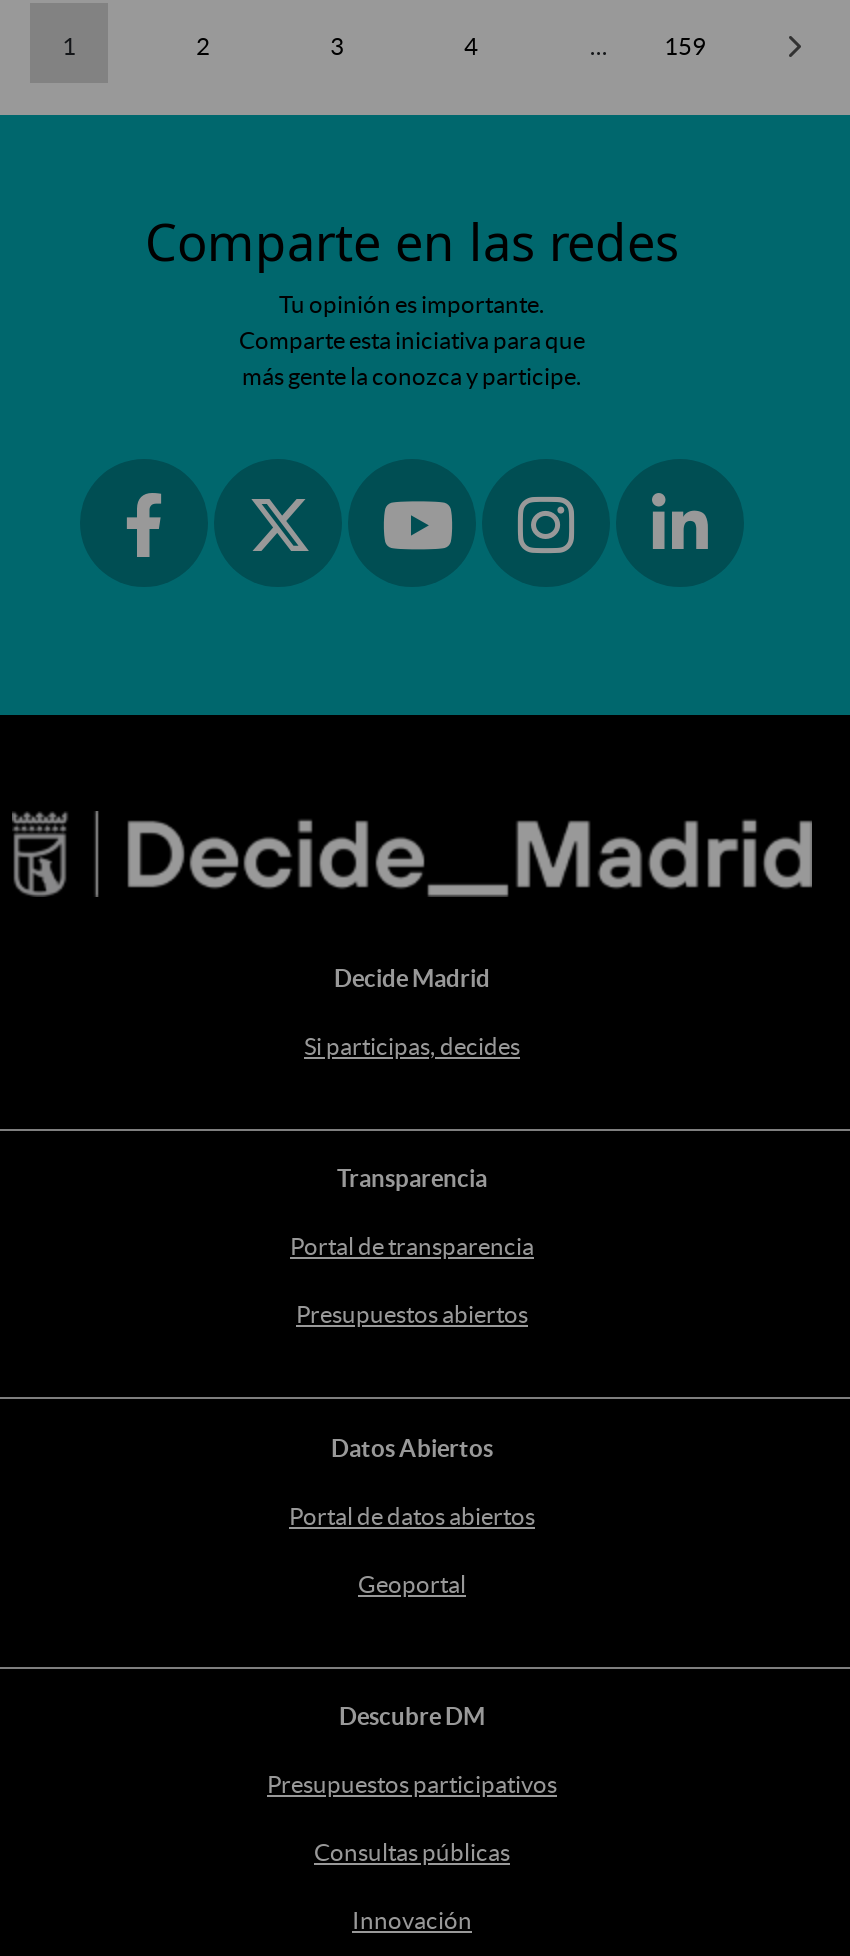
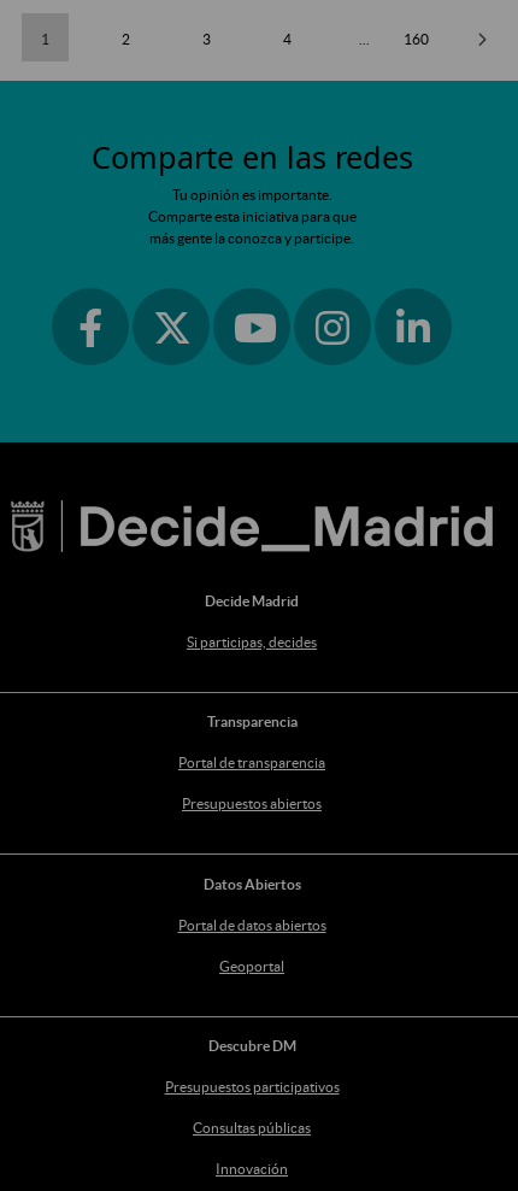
- 159
+ 160
